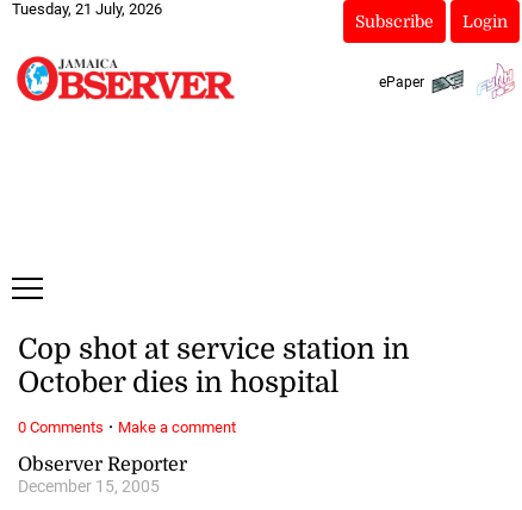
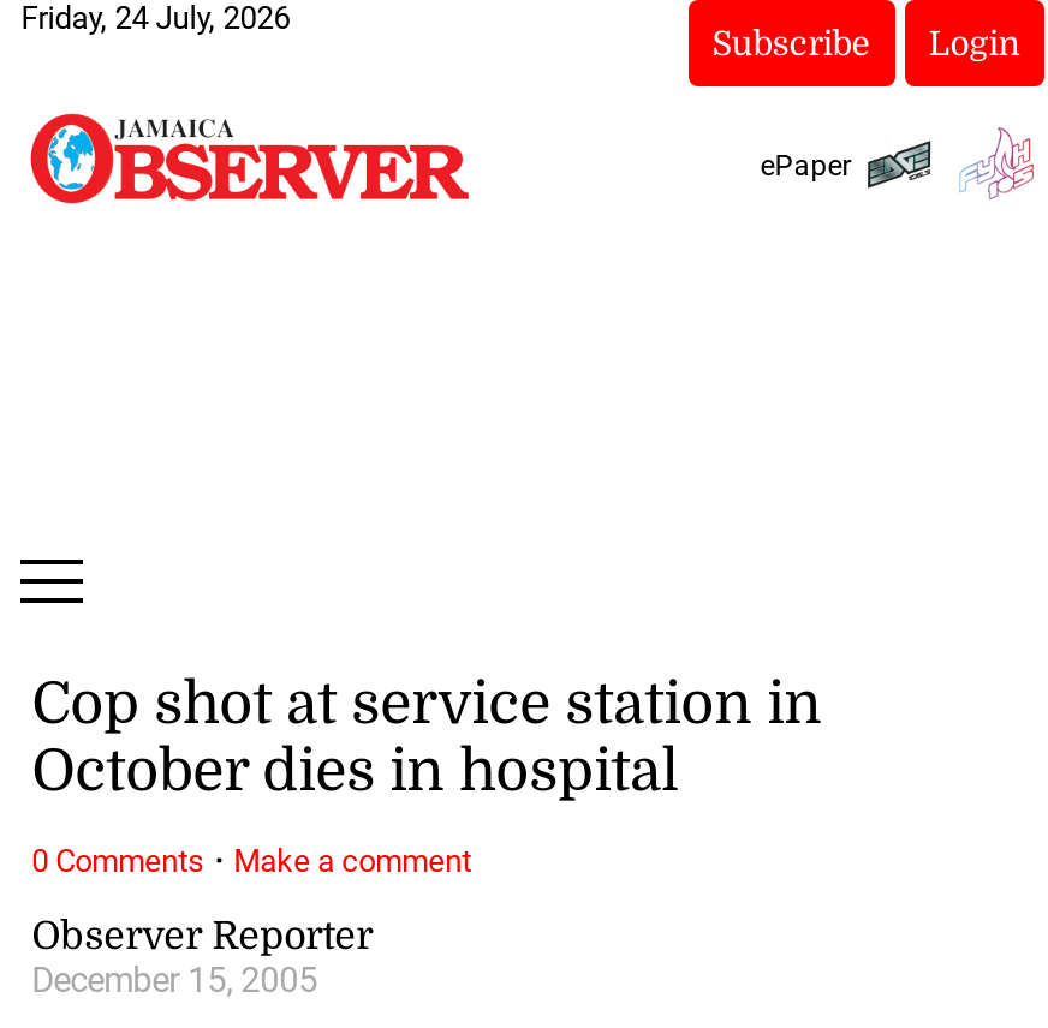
- Tuesday, 21 July, 2026
+ Friday, 24 July, 2026
